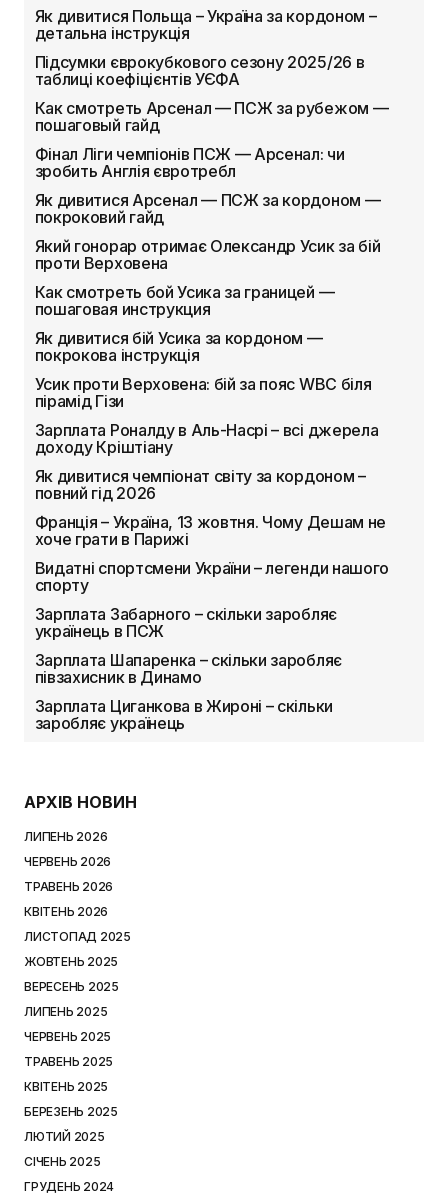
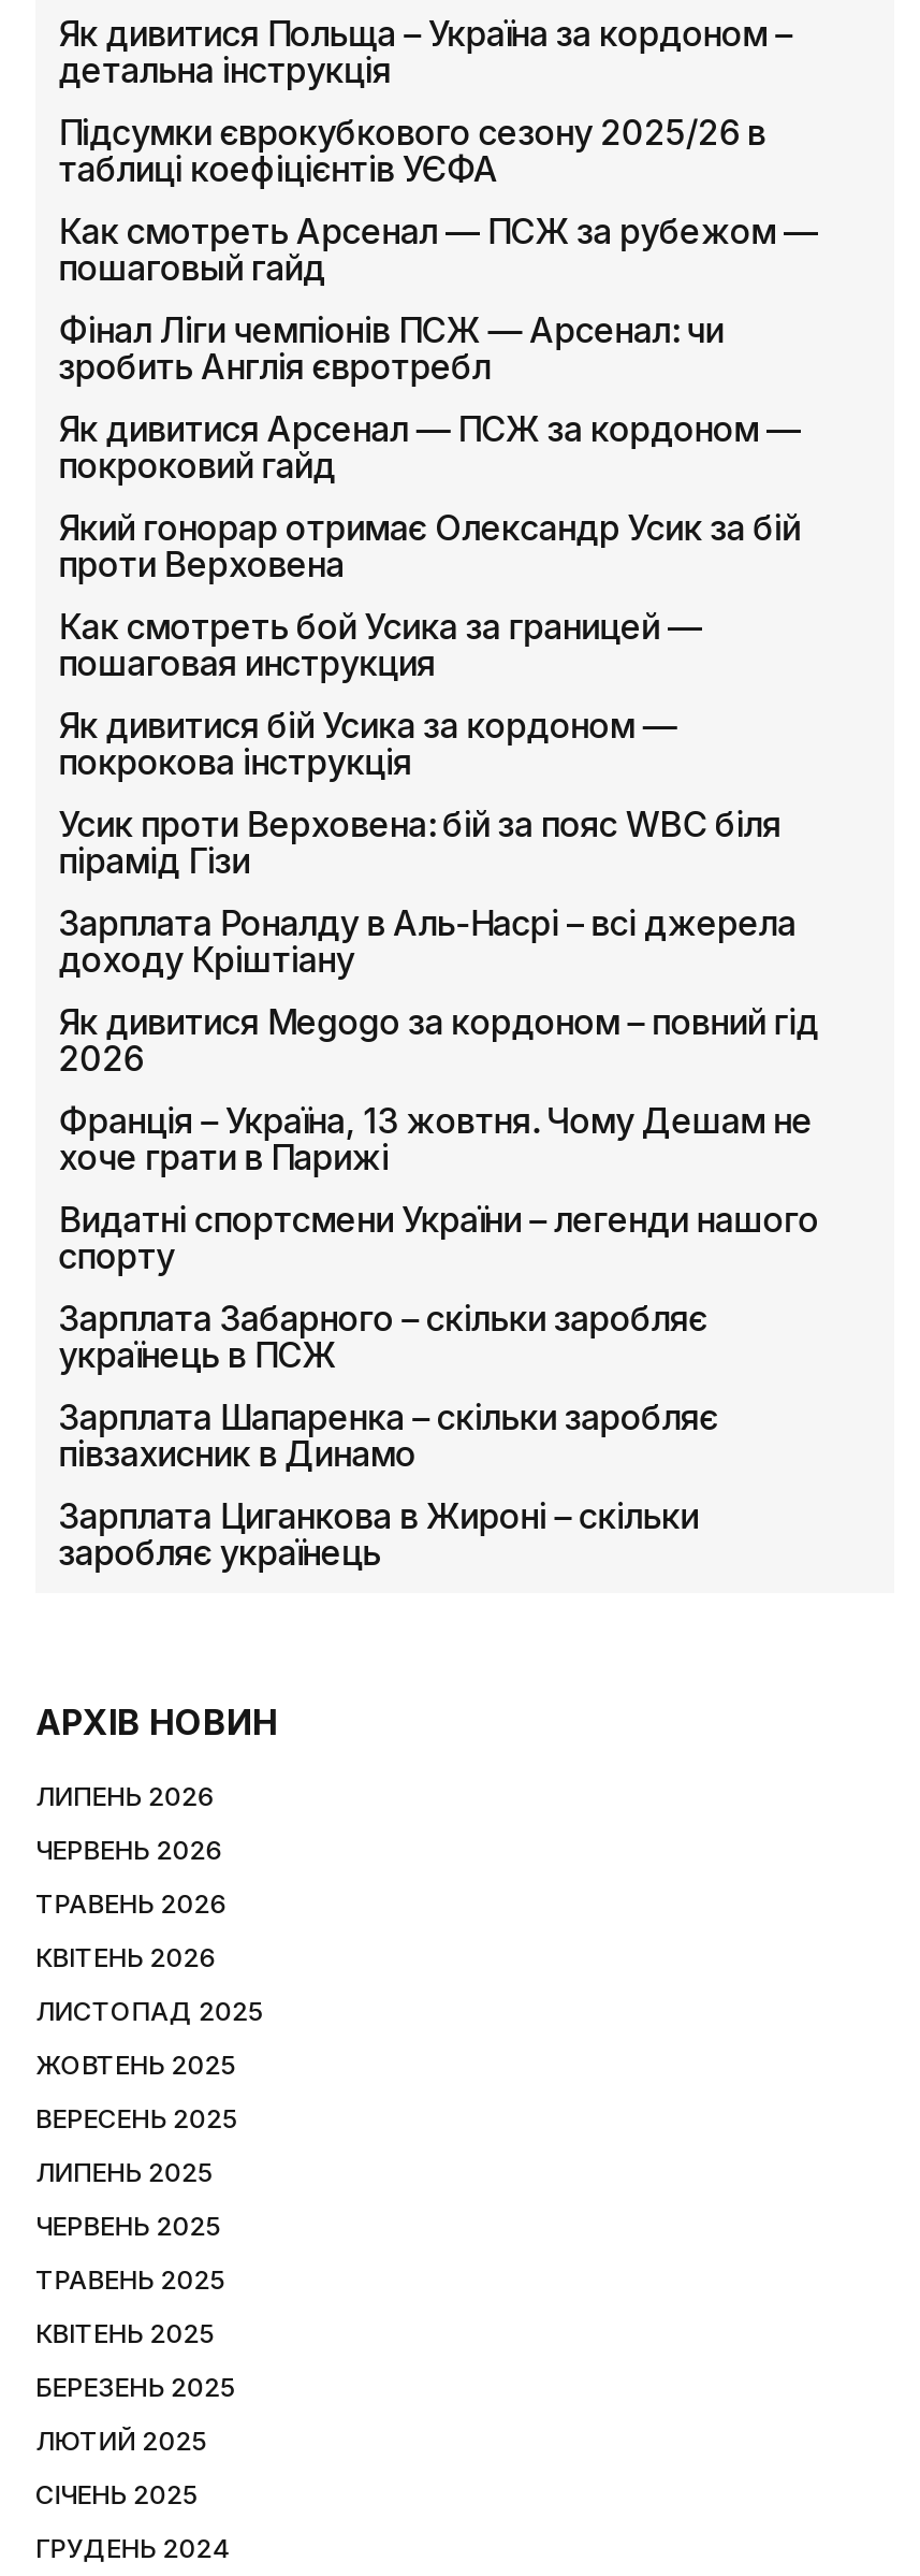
- Як дивитися чемпіонат світу за кордоном –
- повний гід 2026
+ Як дивитися Megogo за кордоном – повний гід
+ 2026
